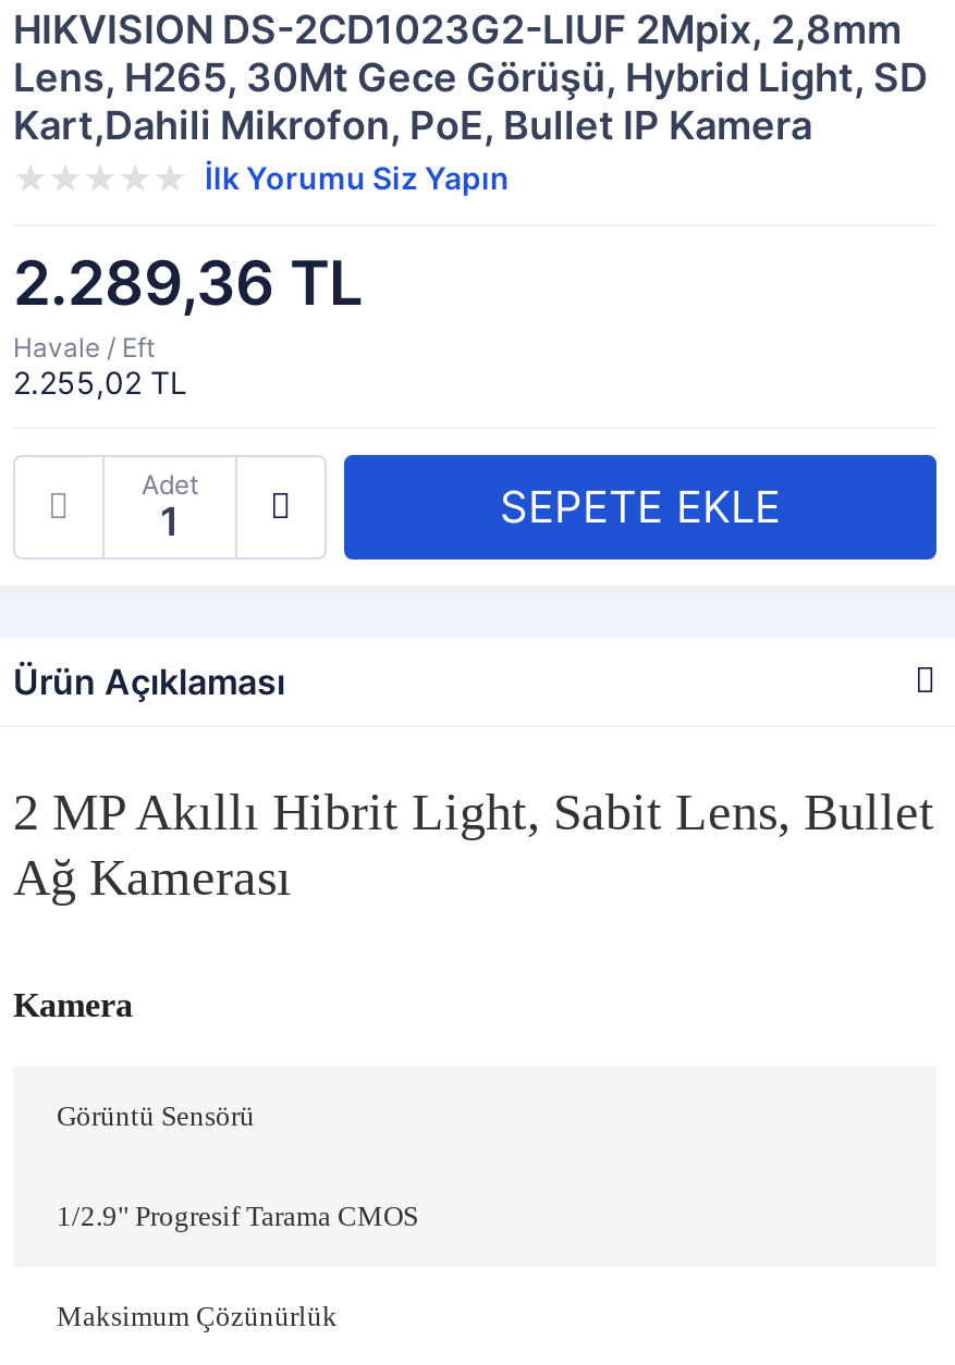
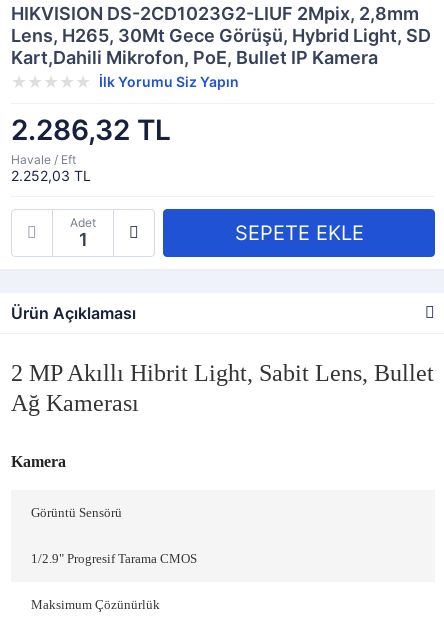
- 2.289,36 TL
+ 2.286,32 TL

- 2.255,02 TL
+ 2.252,03 TL
